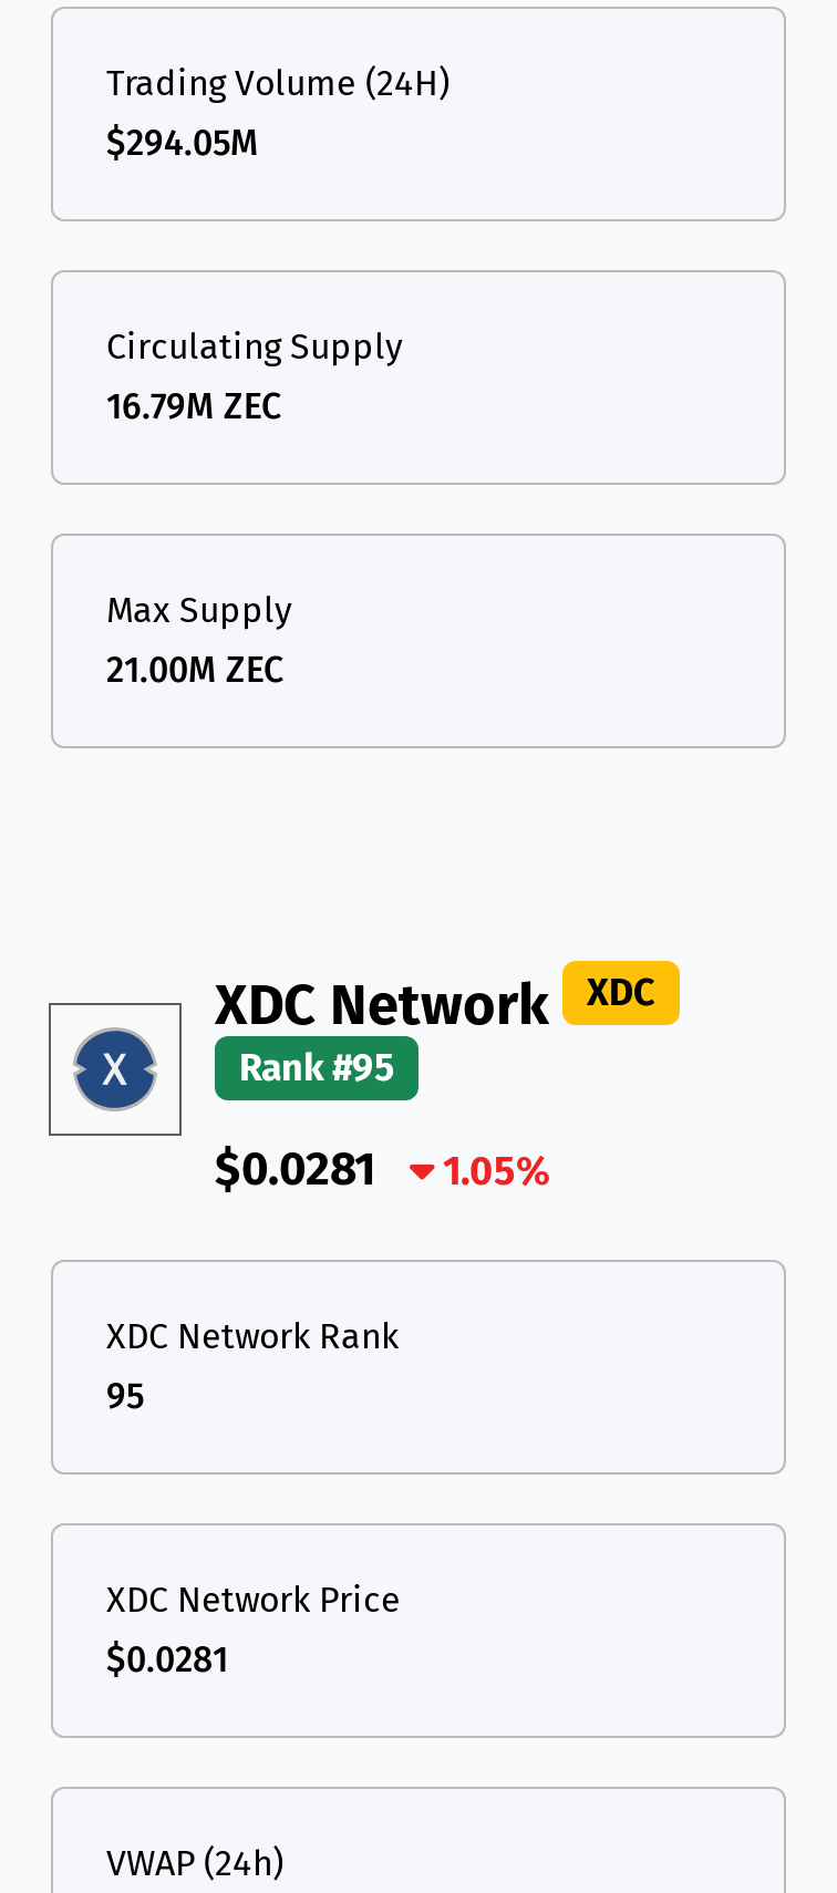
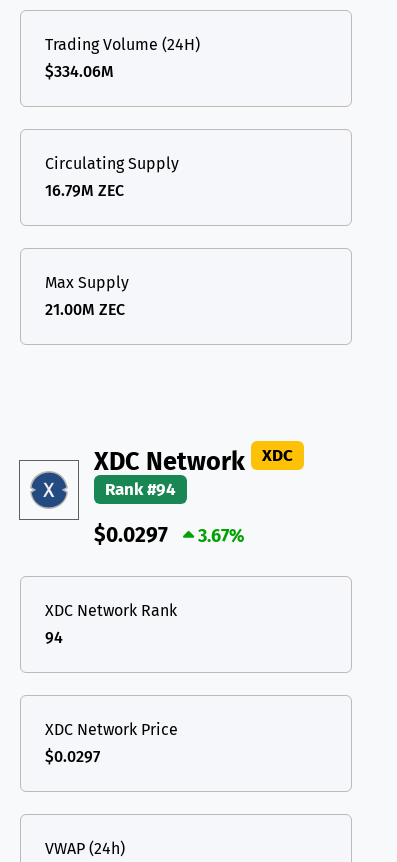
- $294.05M
+ $334.06M

- Rank #95
+ Rank #94

- $0.0281
+ $0.0297

- 1.05%
+ 3.67%

- 95
+ 94

- $0.0281
+ $0.0297
